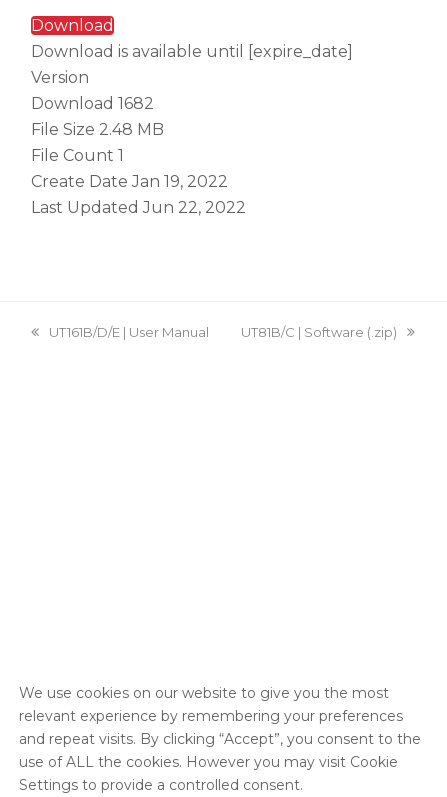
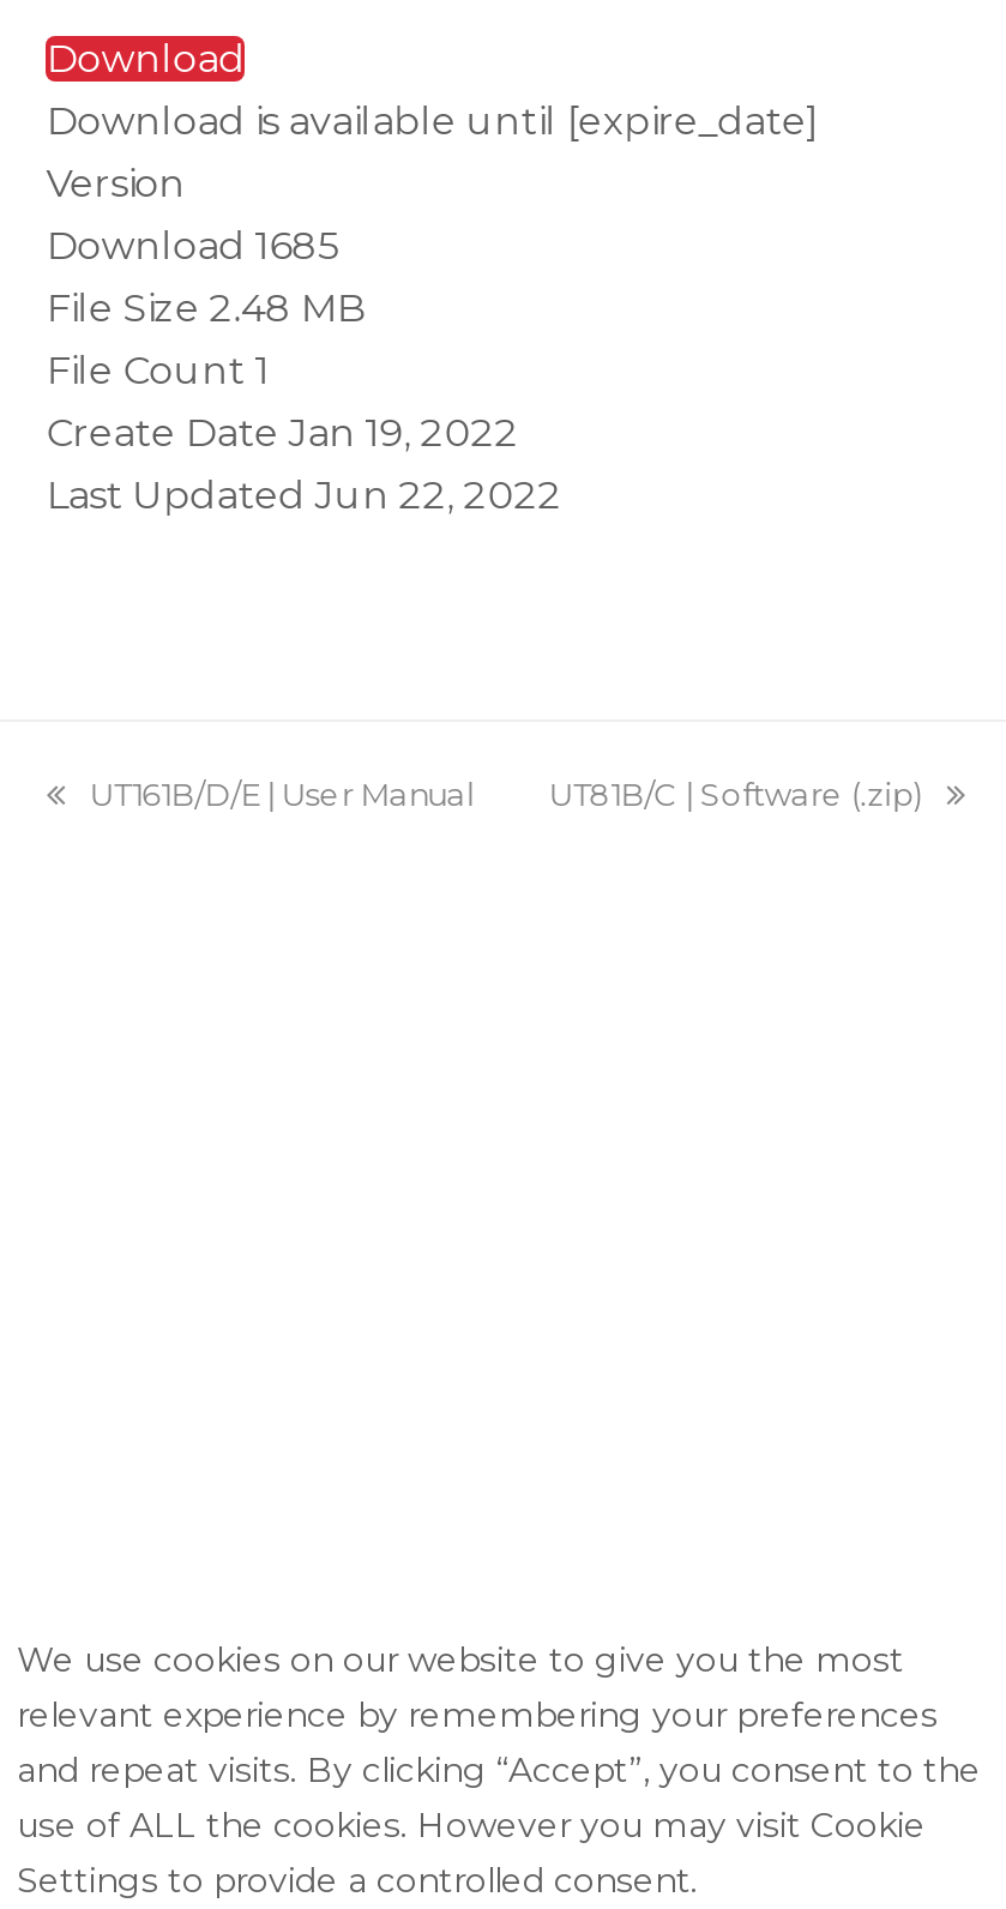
- Download 1682
+ Download 1685
